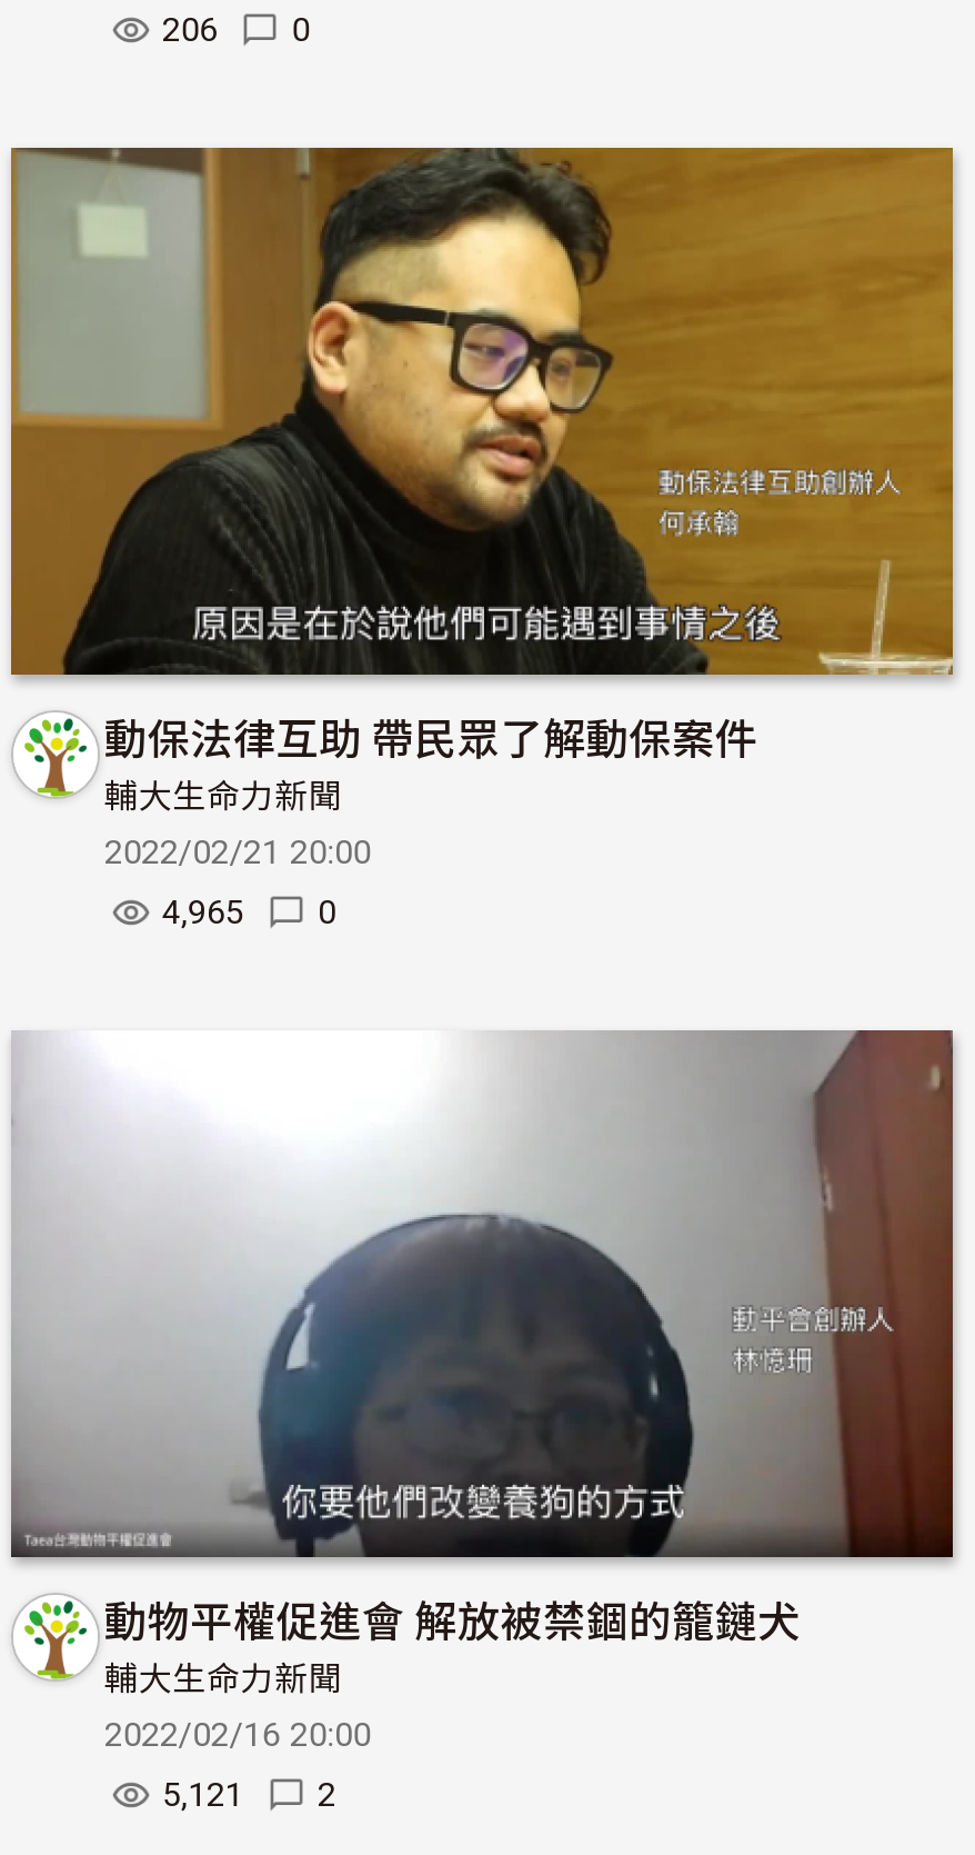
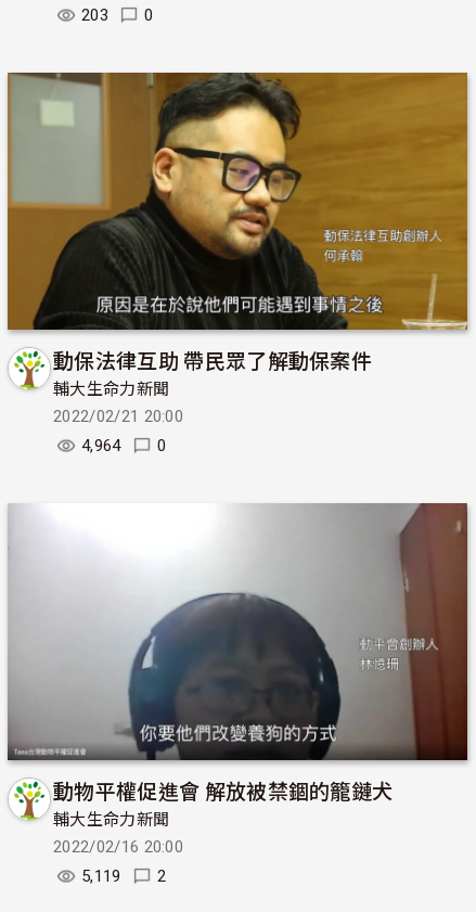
- 206 0
+ 203 0

- 4,965 0
+ 4,964 0

- 5,121 2
+ 5,119 2
